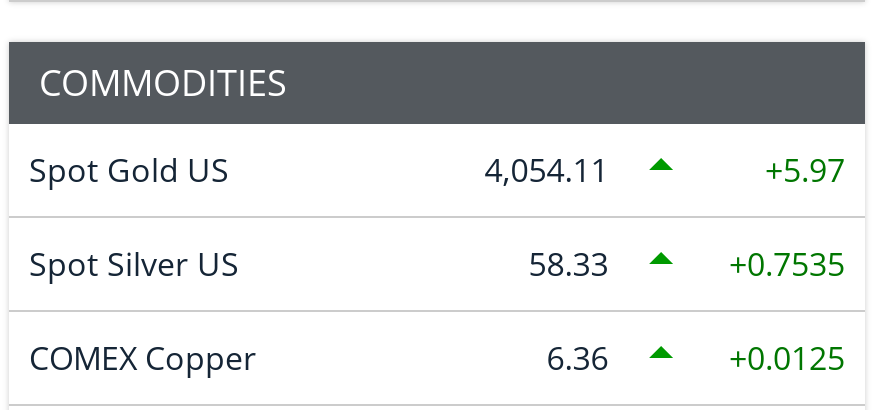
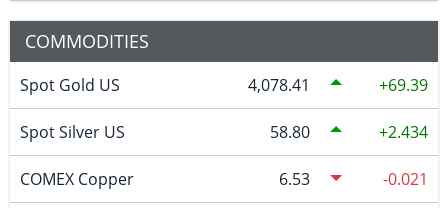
- 4,054.11
+ 4,078.41

- 5.97
+ 69.39

- 58.33
+ 58.80

- 0.7535
+ 2.434

- 6.36
+ 6.53

- 0.0125
+ -0.021
